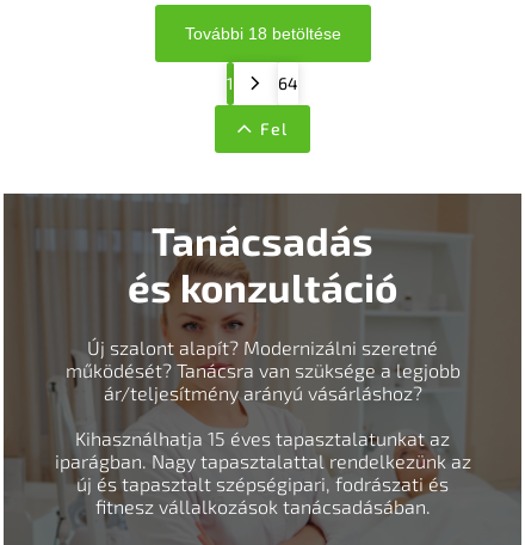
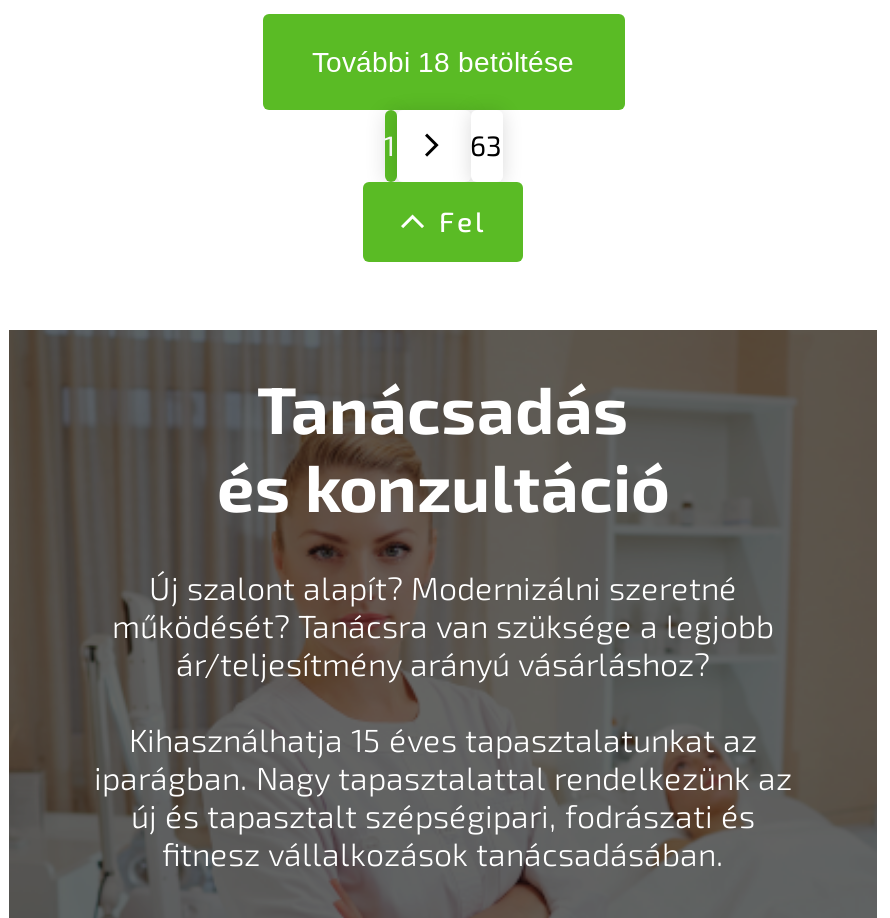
- 64
+ 63
